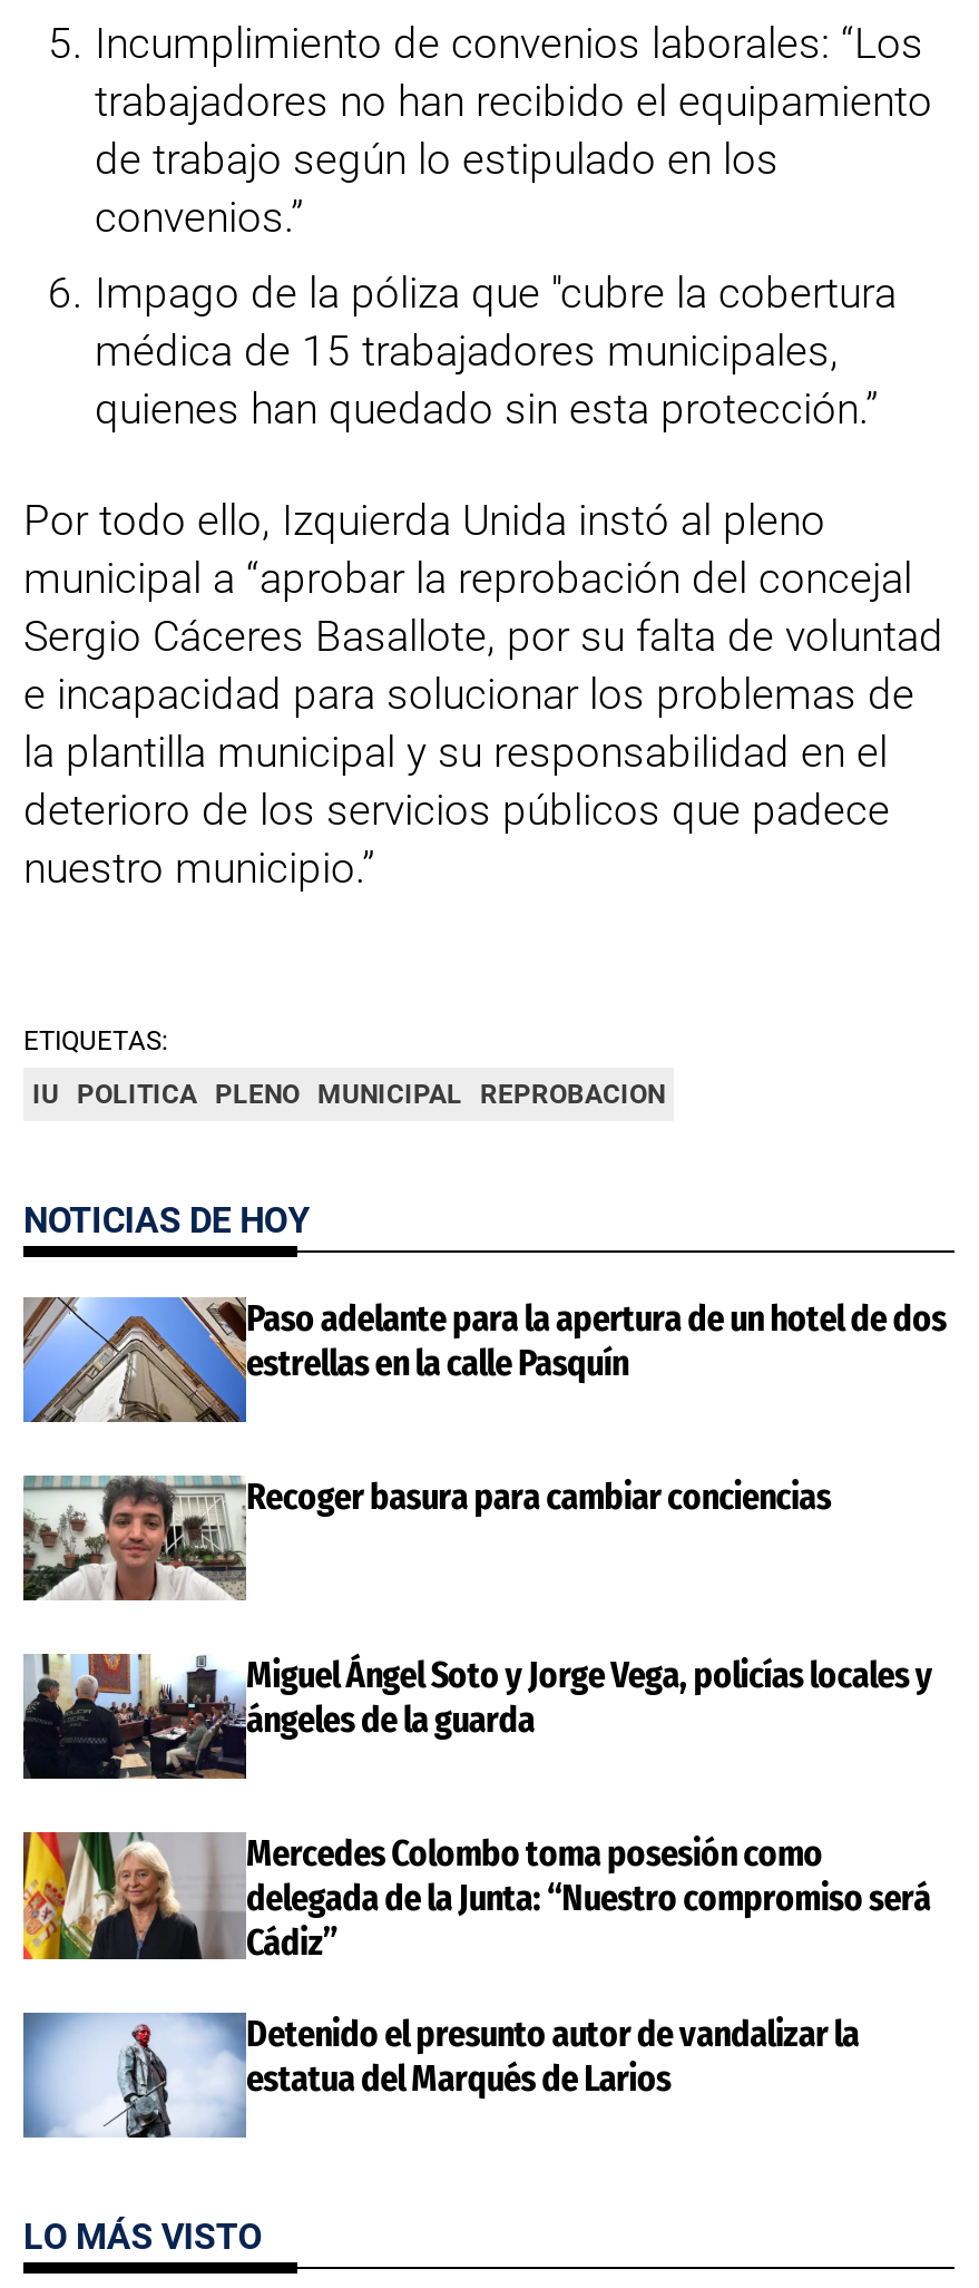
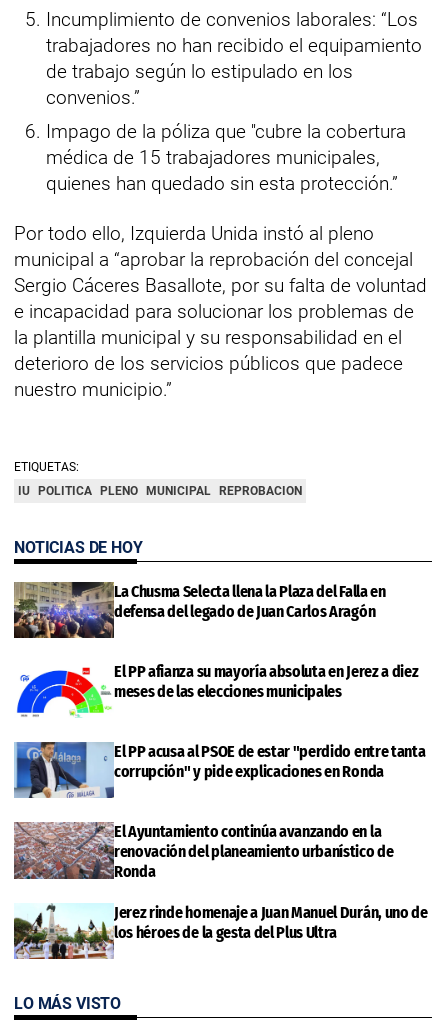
- [image]
- Paso adelante para la apertura de un hotel de dos
- estrellas en la calle Pasquín
+ [image]
+ La Chusma Selecta llena la Plaza del Falla en
+ defensa del legado de Juan Carlos Aragón

- [image]
- Recoger basura para cambiar conciencias
+ [image]
+ El PP afianza su mayoría absoluta en Jerez a diez
+ meses de las elecciones municipales

- [image]
- Miguel Ángel Soto y Jorge Vega, policías locales y
- ángeles de la guarda
+ [image]
+ El PP acusa al PSOE de estar "perdido entre tanta
+ corrupción" y pide explicaciones en Ronda

- [image]
- Mercedes Colombo toma posesión como
- delegada de la Junta: “Nuestro compromiso será
- Cádiz”
+ [image]
+ El Ayuntamiento continúa avanzando en la
+ renovación del planeamiento urbanístico de
+ Ronda

- [image]
- Detenido el presunto autor de vandalizar la
- estatua del Marqués de Larios
+ [image]
+ Jerez rinde homenaje a Juan Manuel Durán, uno de
+ los héroes de la gesta del Plus Ultra
